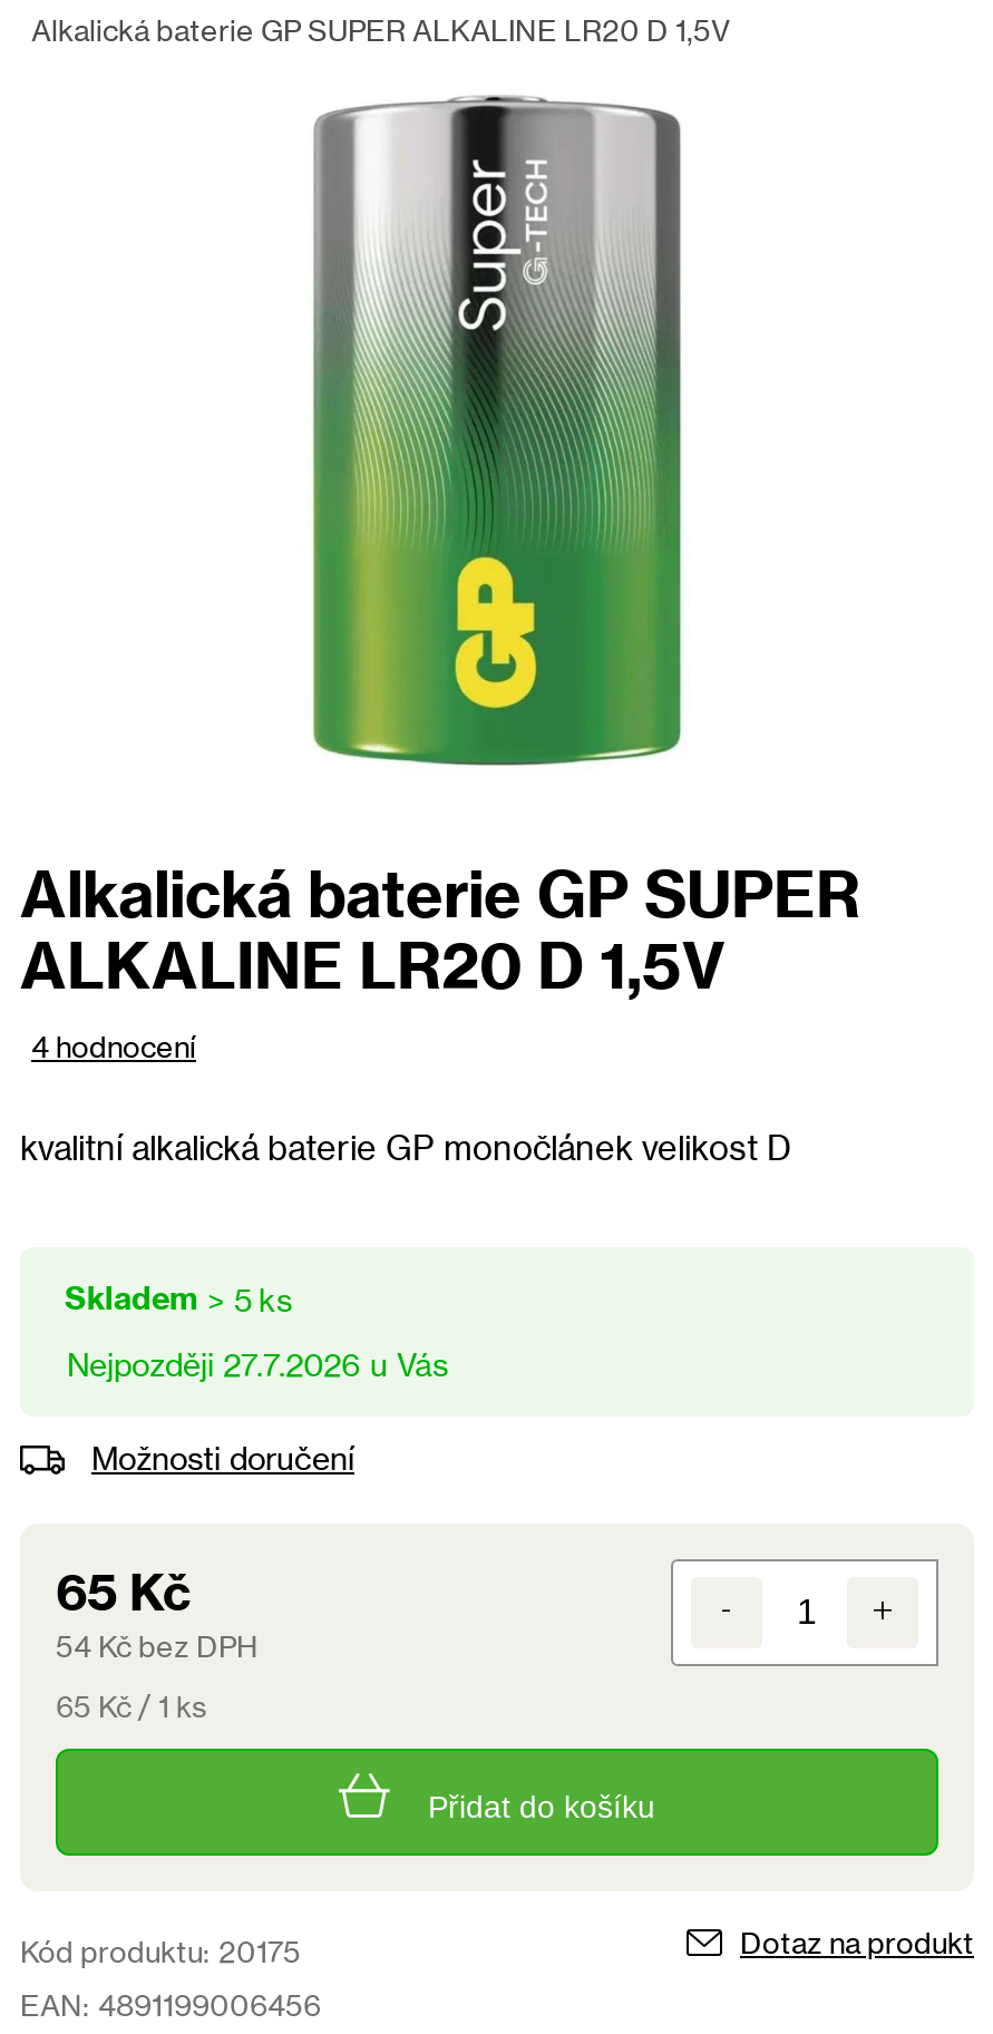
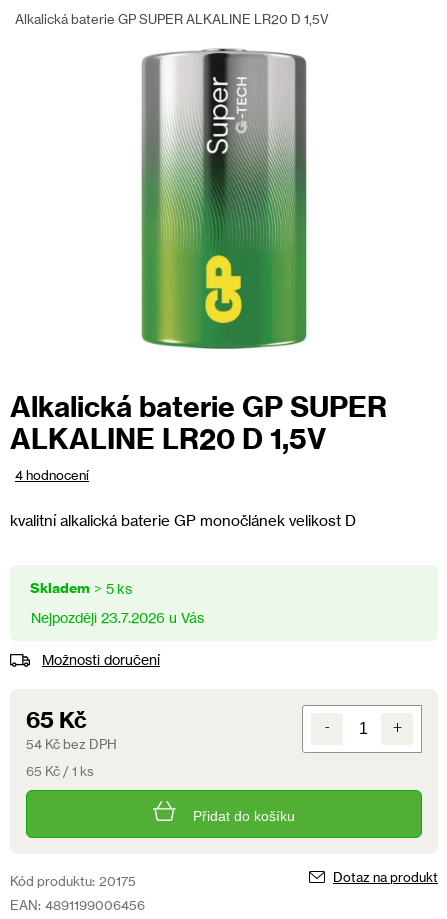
- 27.7.2026
+ 23.7.2026
